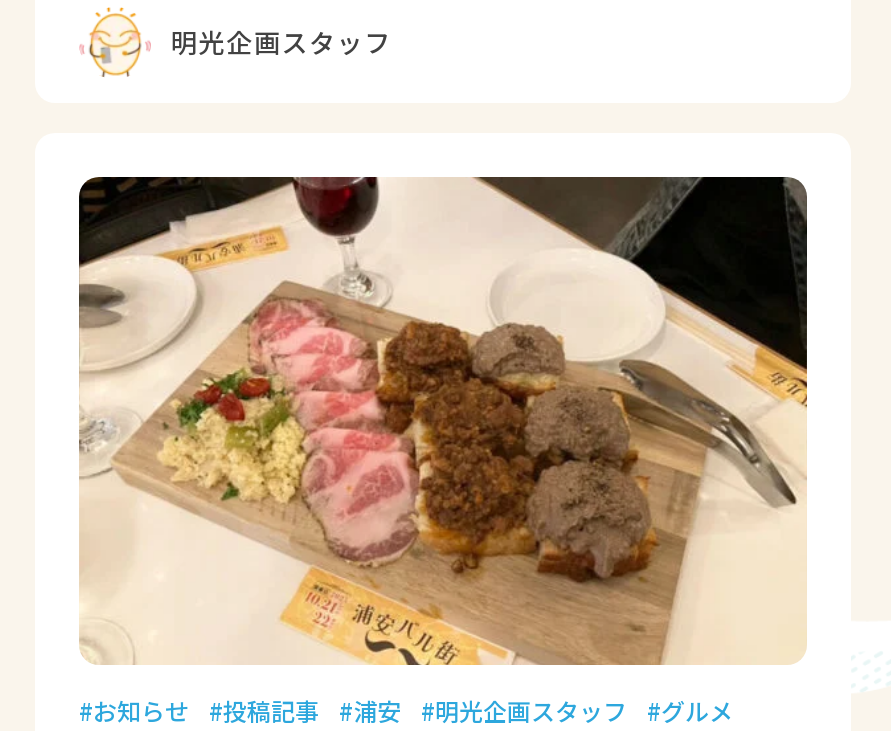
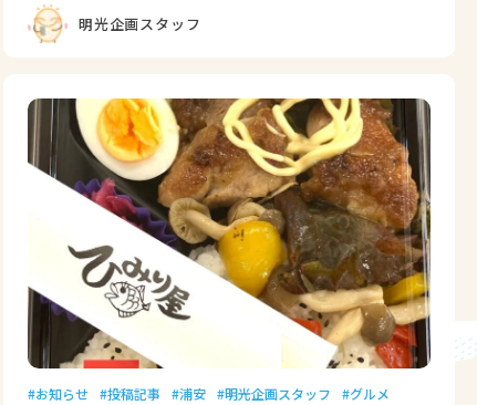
- [image]
+ [image]
